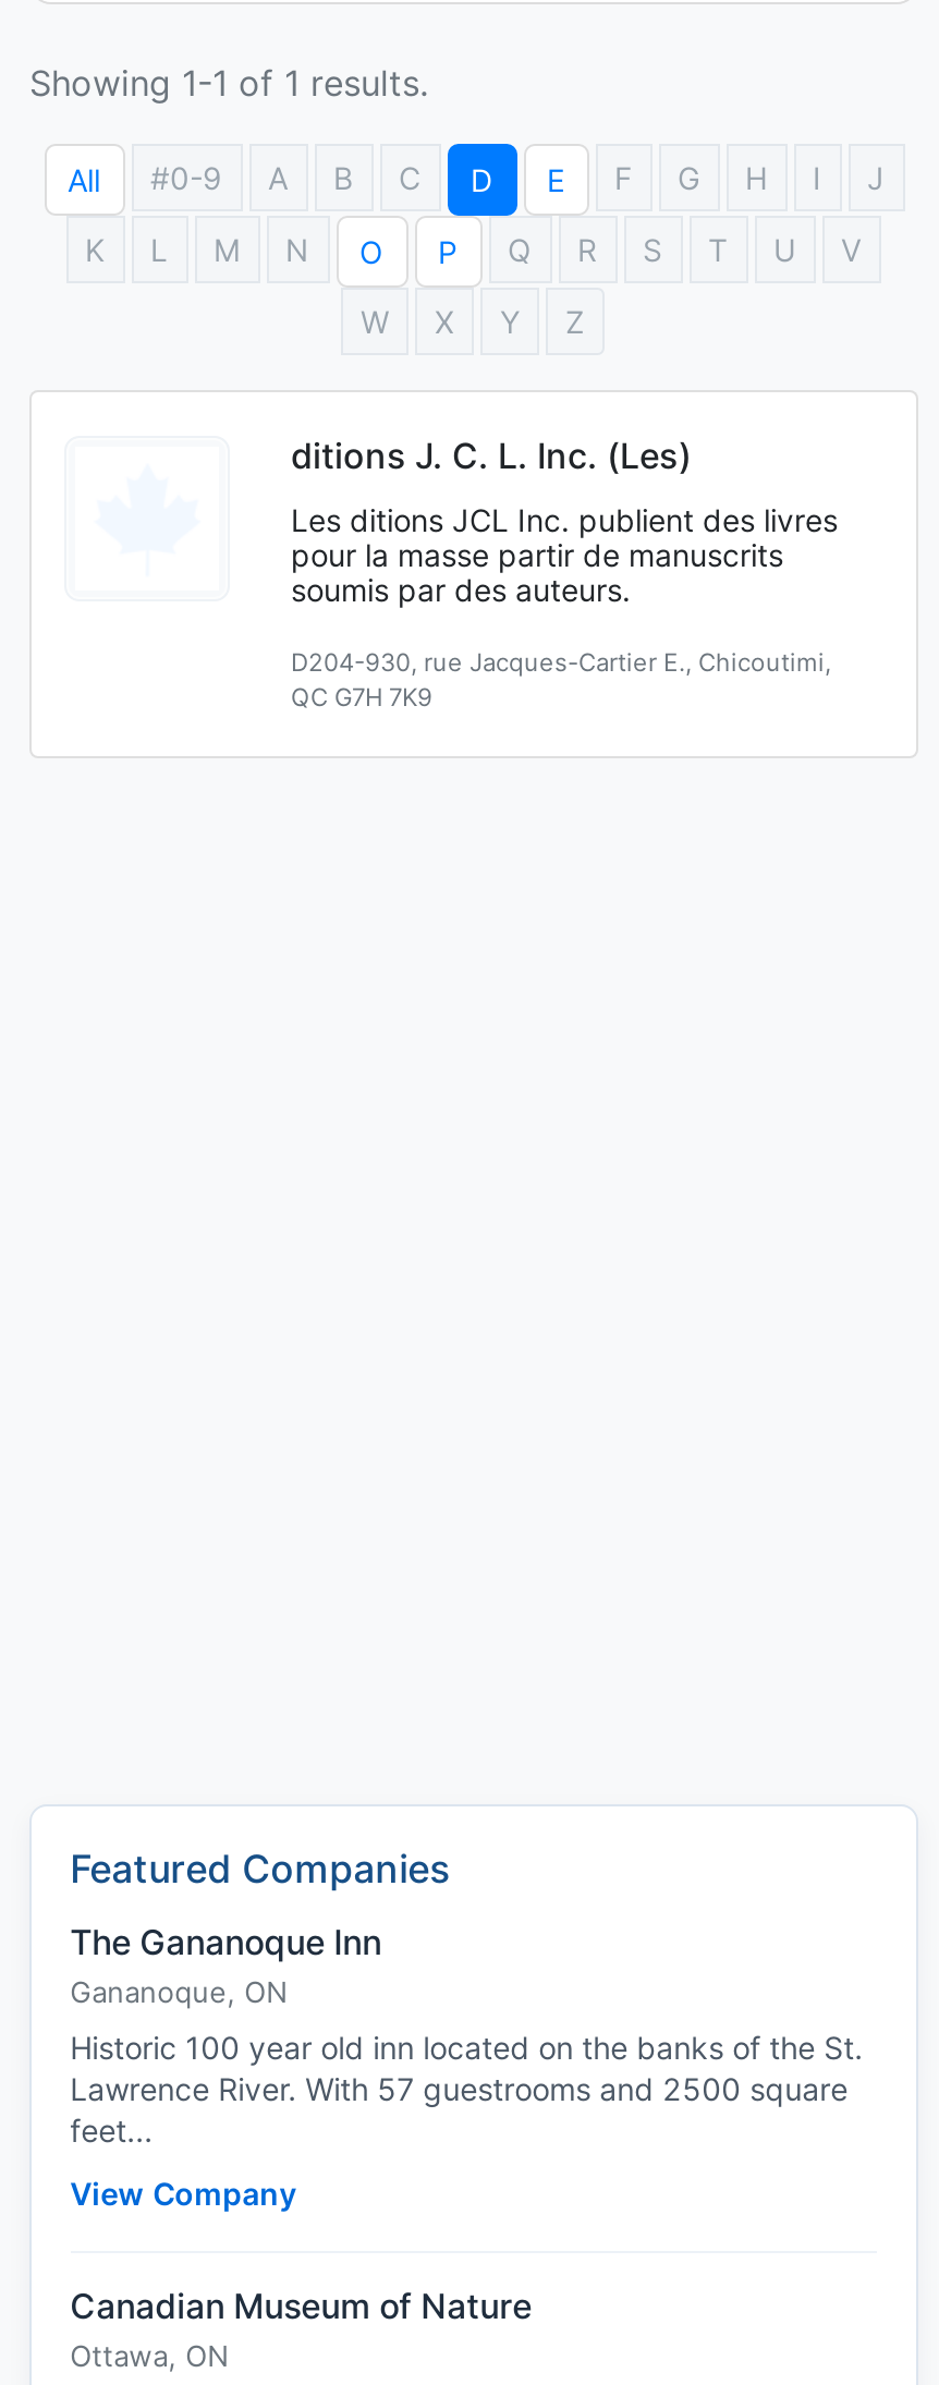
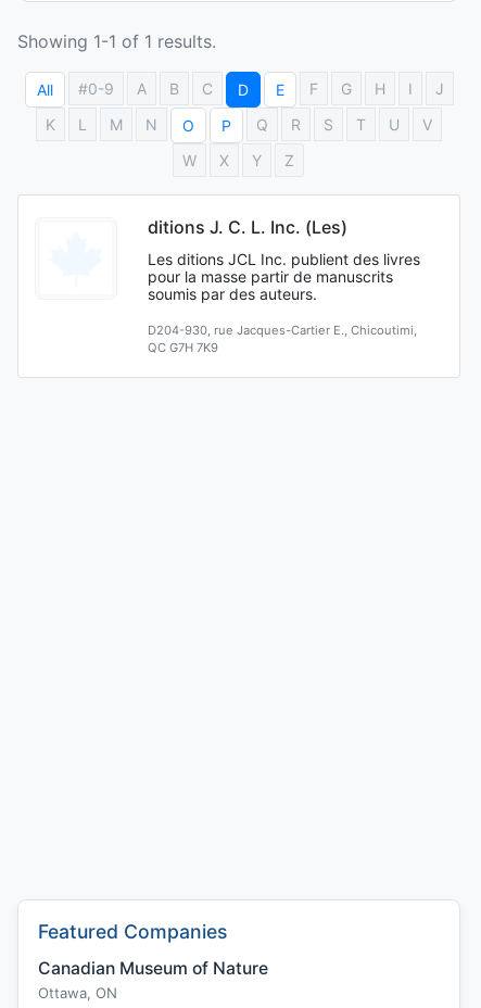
- The Gananoque Inn
- Gananoque, ON
- Historic 100 year old inn located on the banks of the St.
- Lawrence River. With 57 guestrooms and 2500 square
- feet...
- View Company
